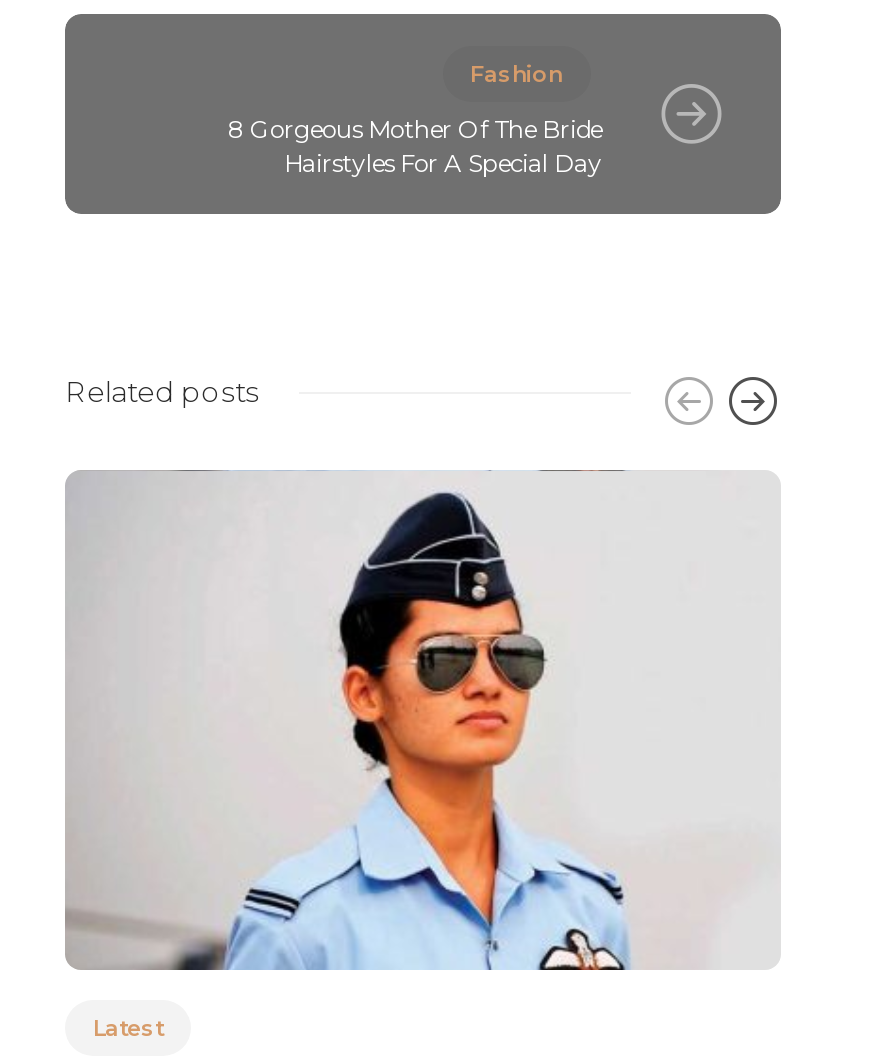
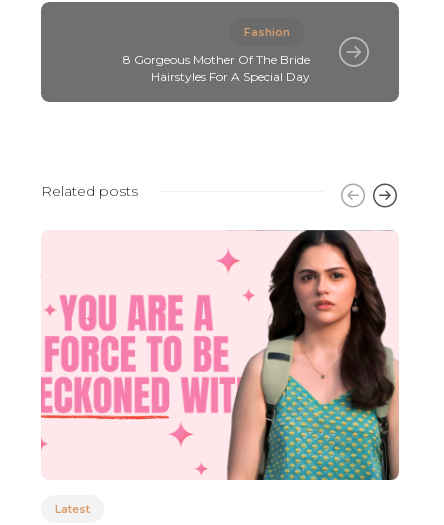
- [image]
+ [image]
